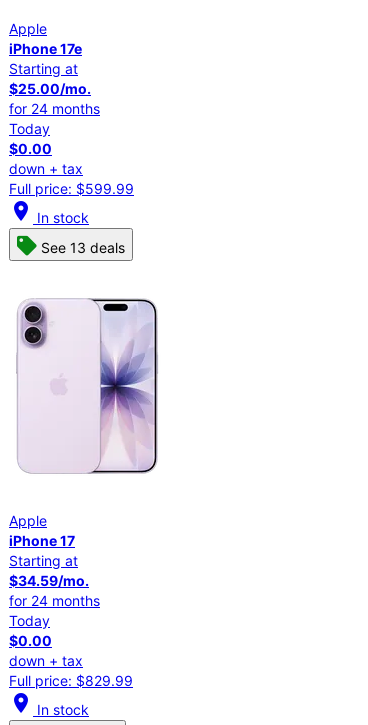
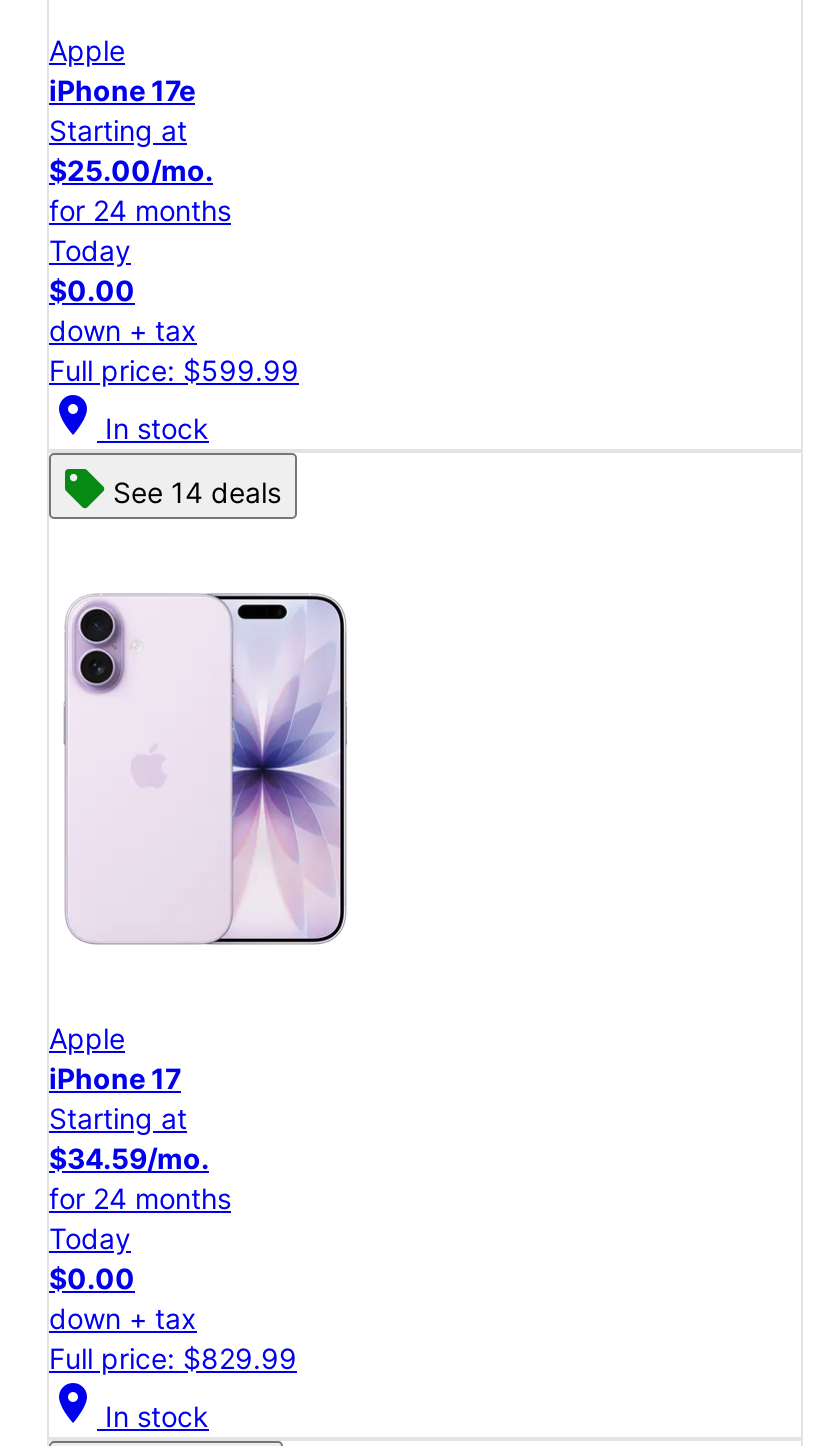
- See 13 deals
+ See 14 deals
